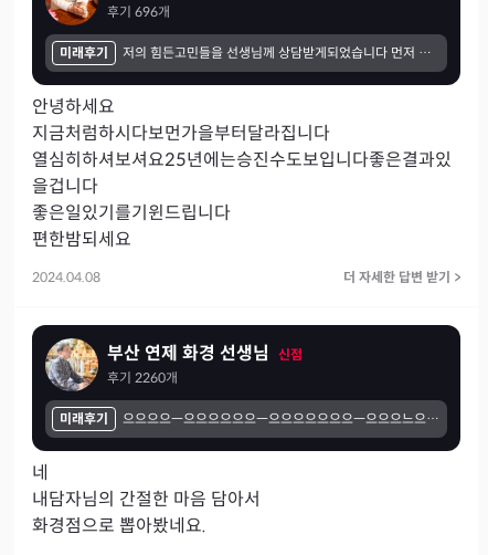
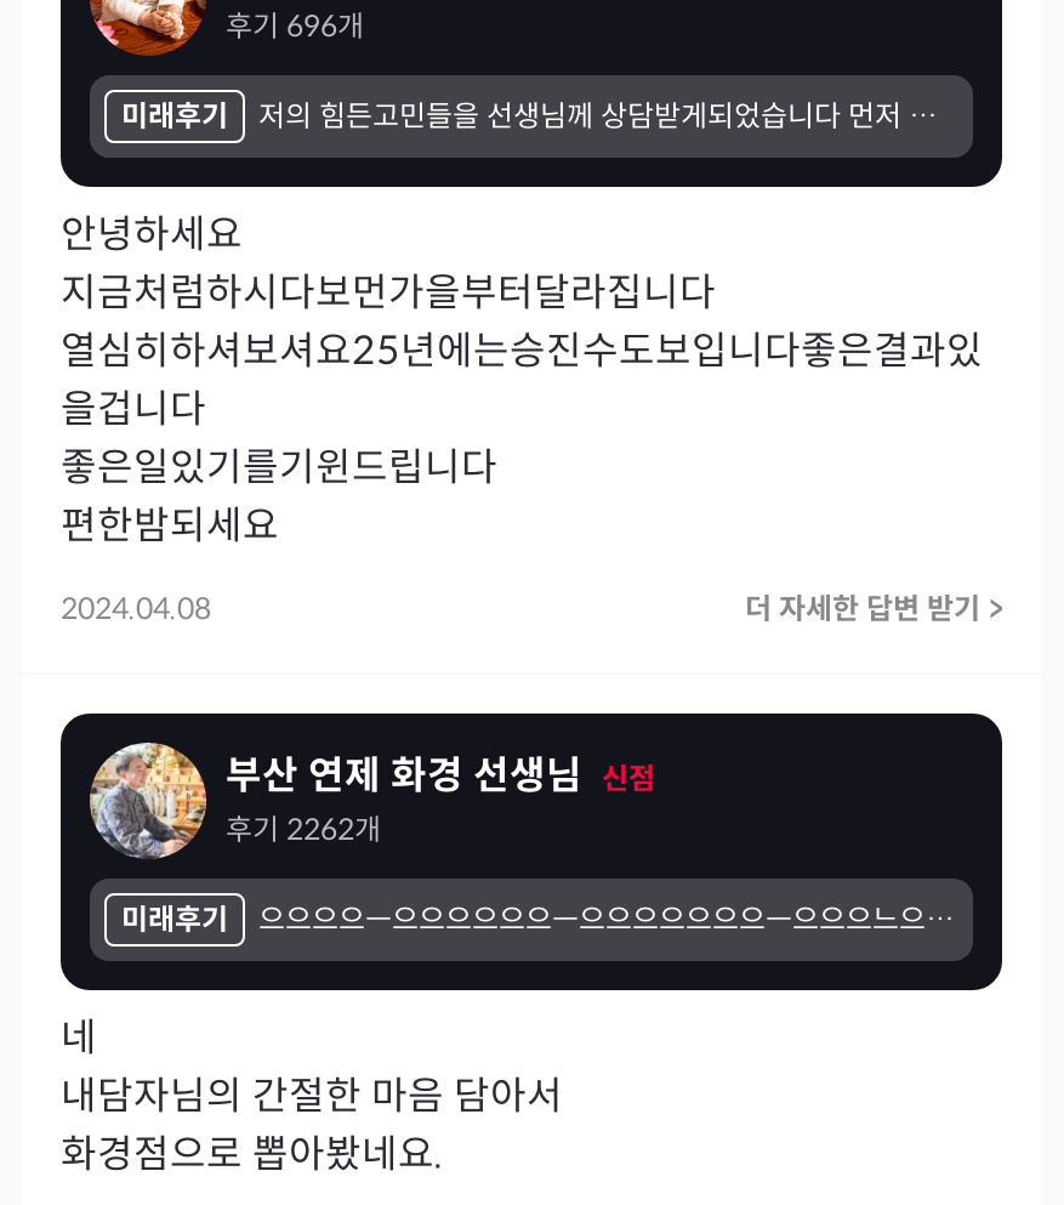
- 후기 2260개
+ 후기 2262개
